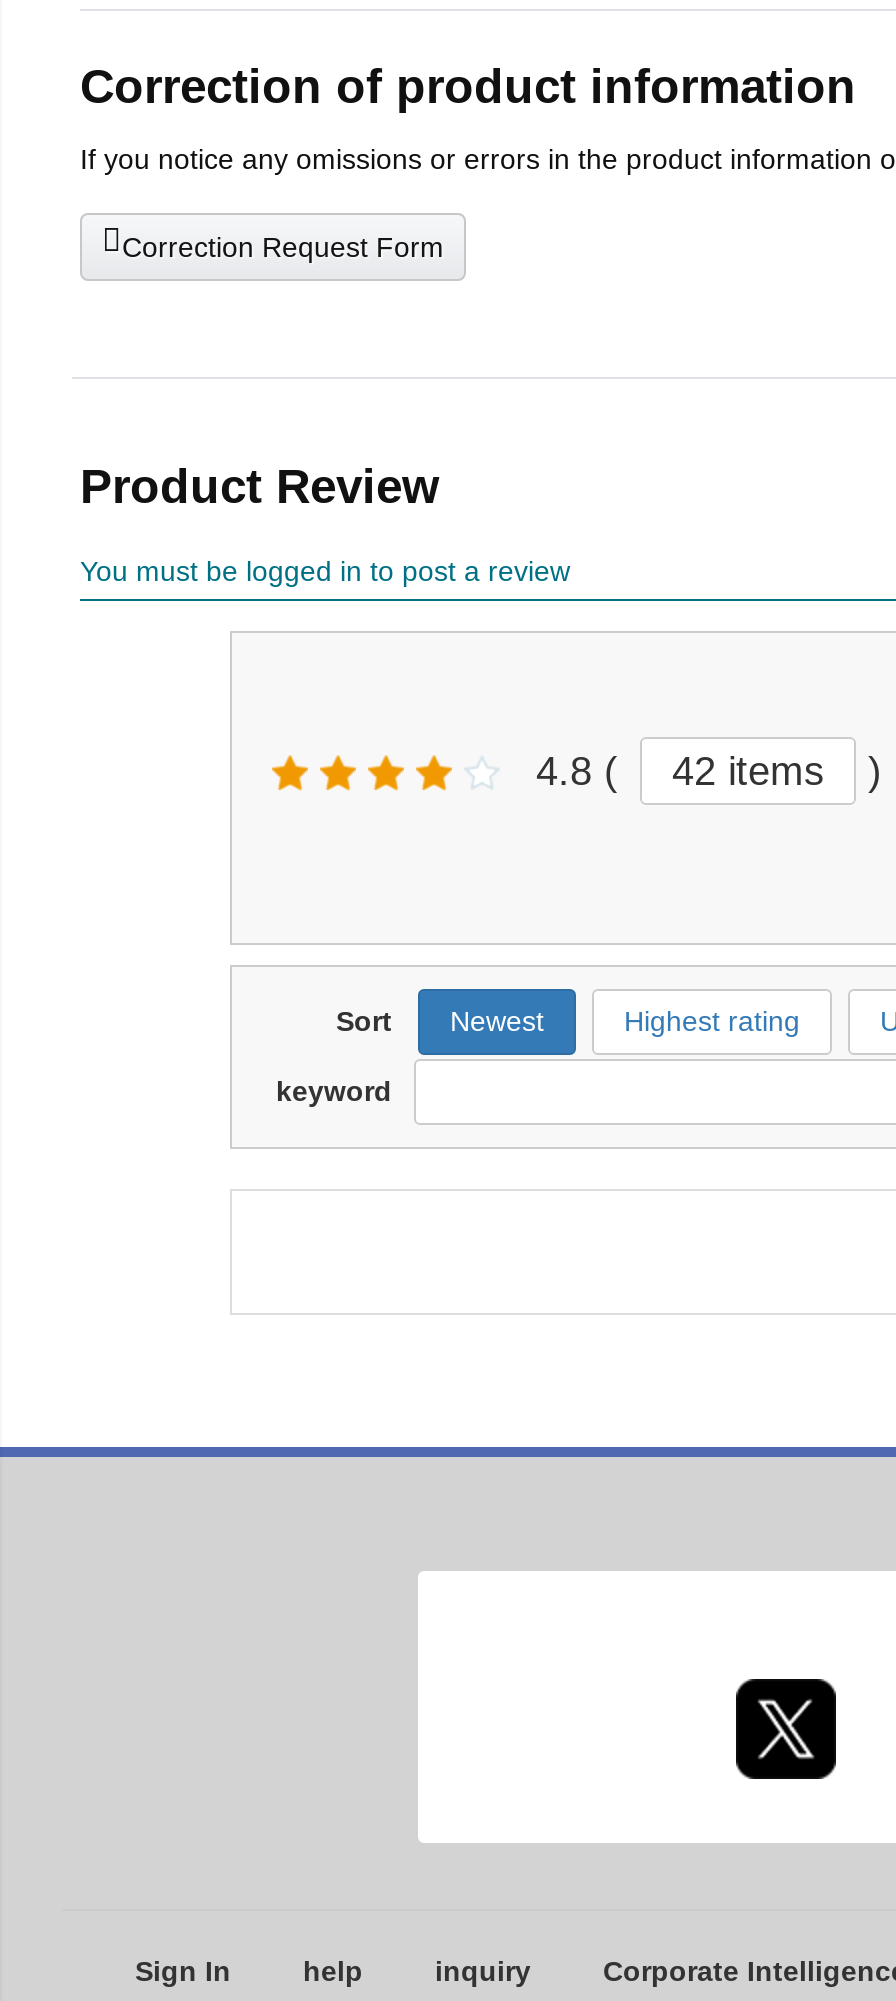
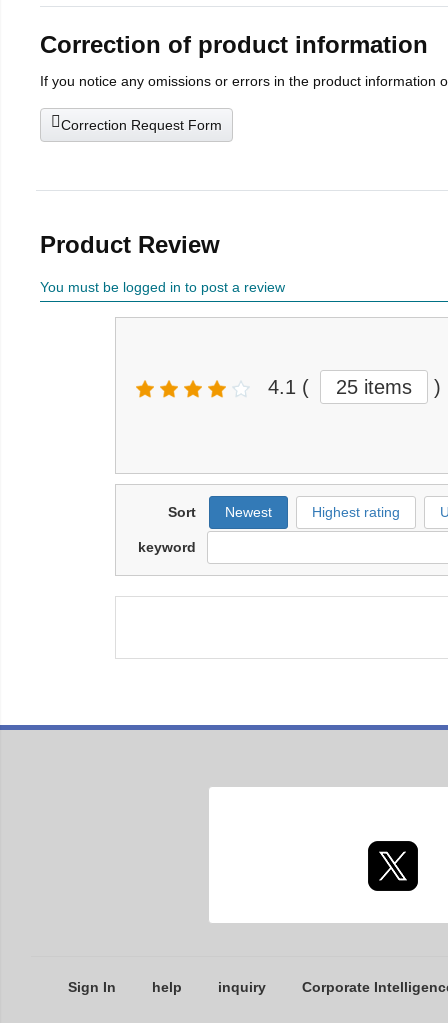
- 4.8 (
+ 4.1 (

- 42 items
+ 25 items
